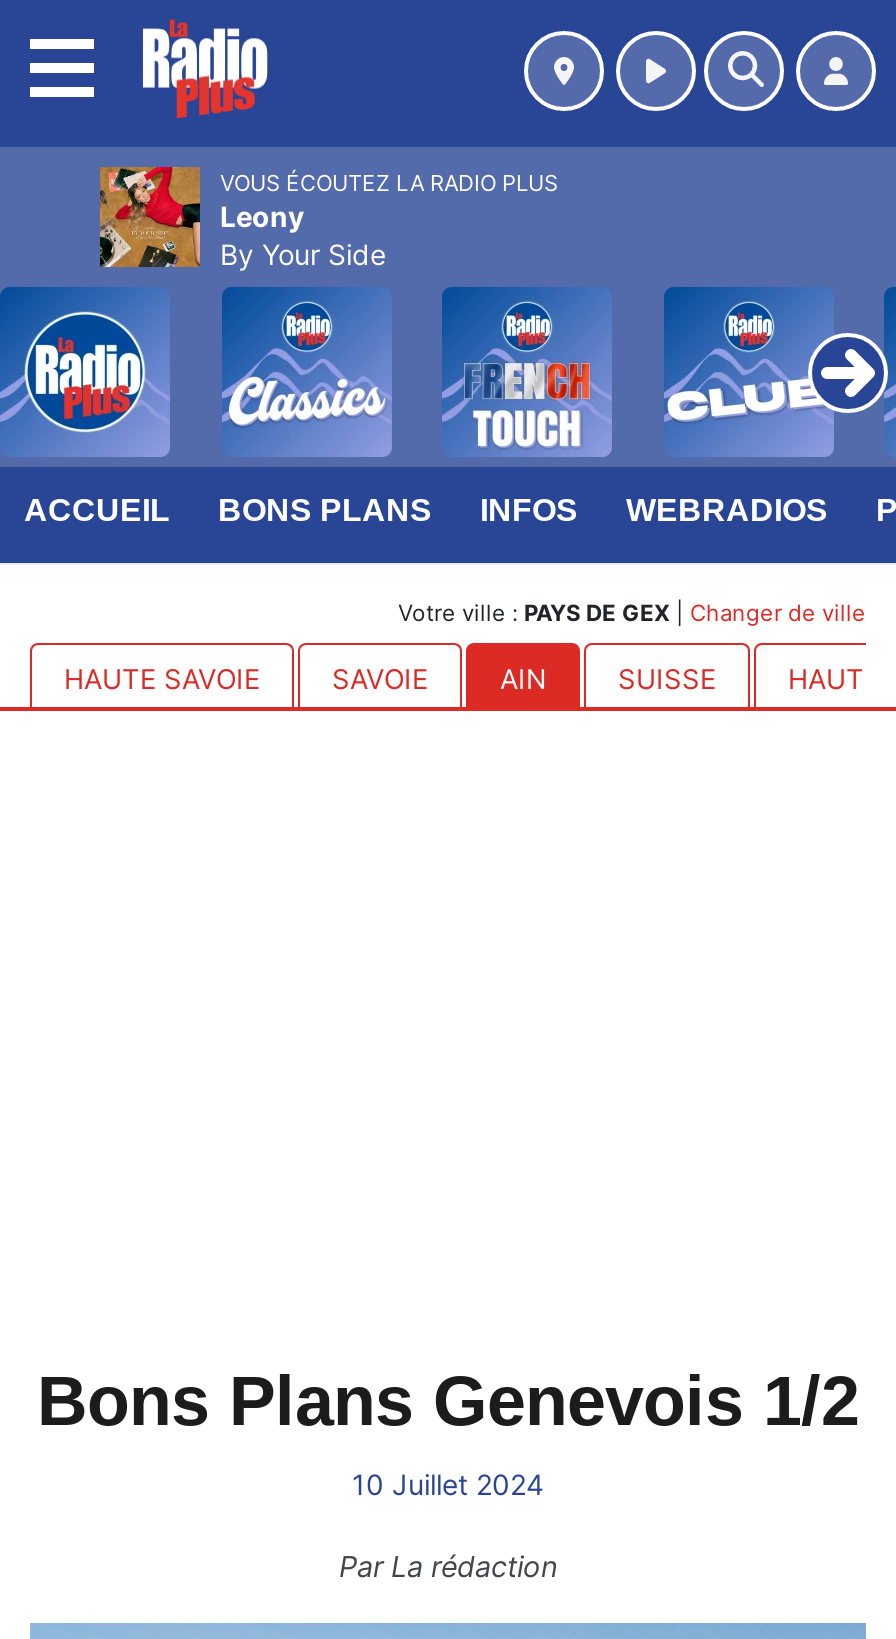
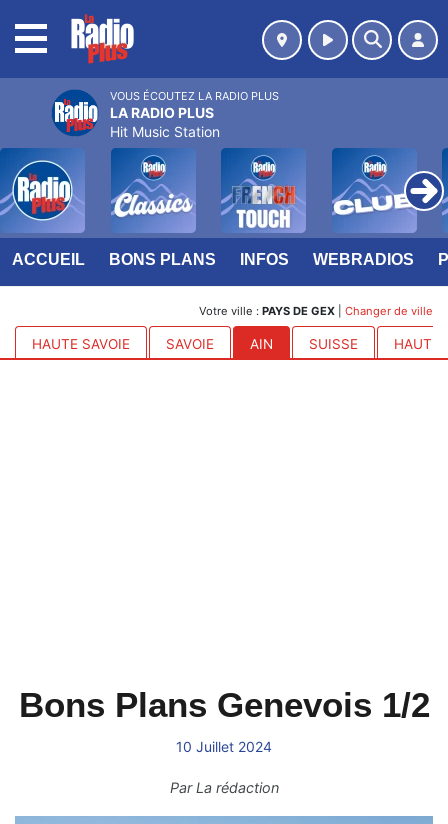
- [image]
- Leony
- By Your Side
+ [image]
+ LA RADIO PLUS
+ Hit Music Station
